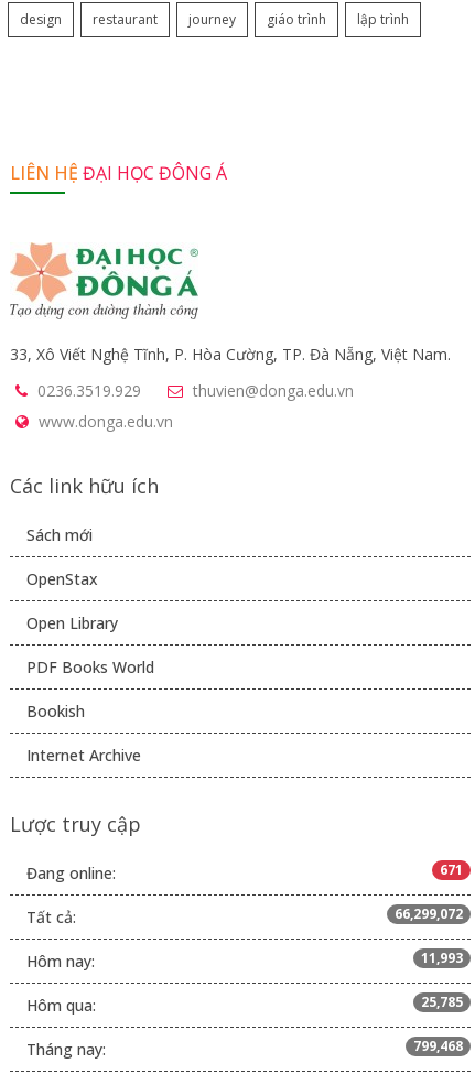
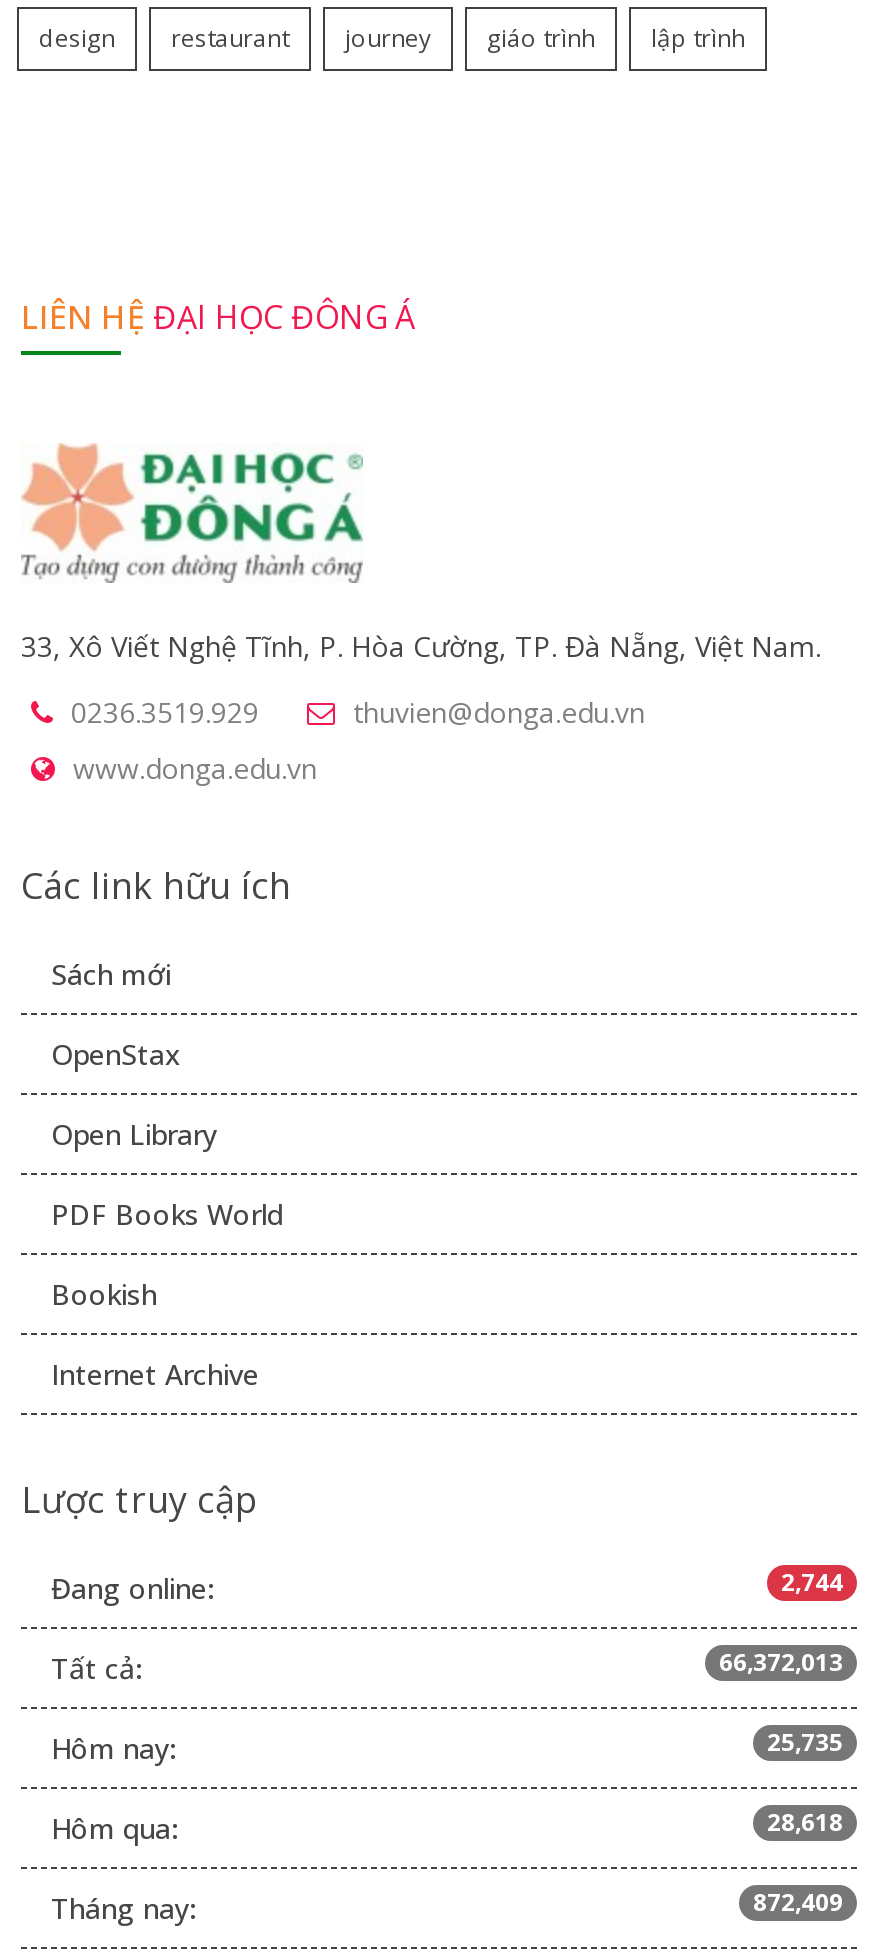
- 671
+ 2,744

- 66,299,072
+ 66,372,013

- 11,993
+ 25,735

- 25,785
+ 28,618

- 799,468
+ 872,409
